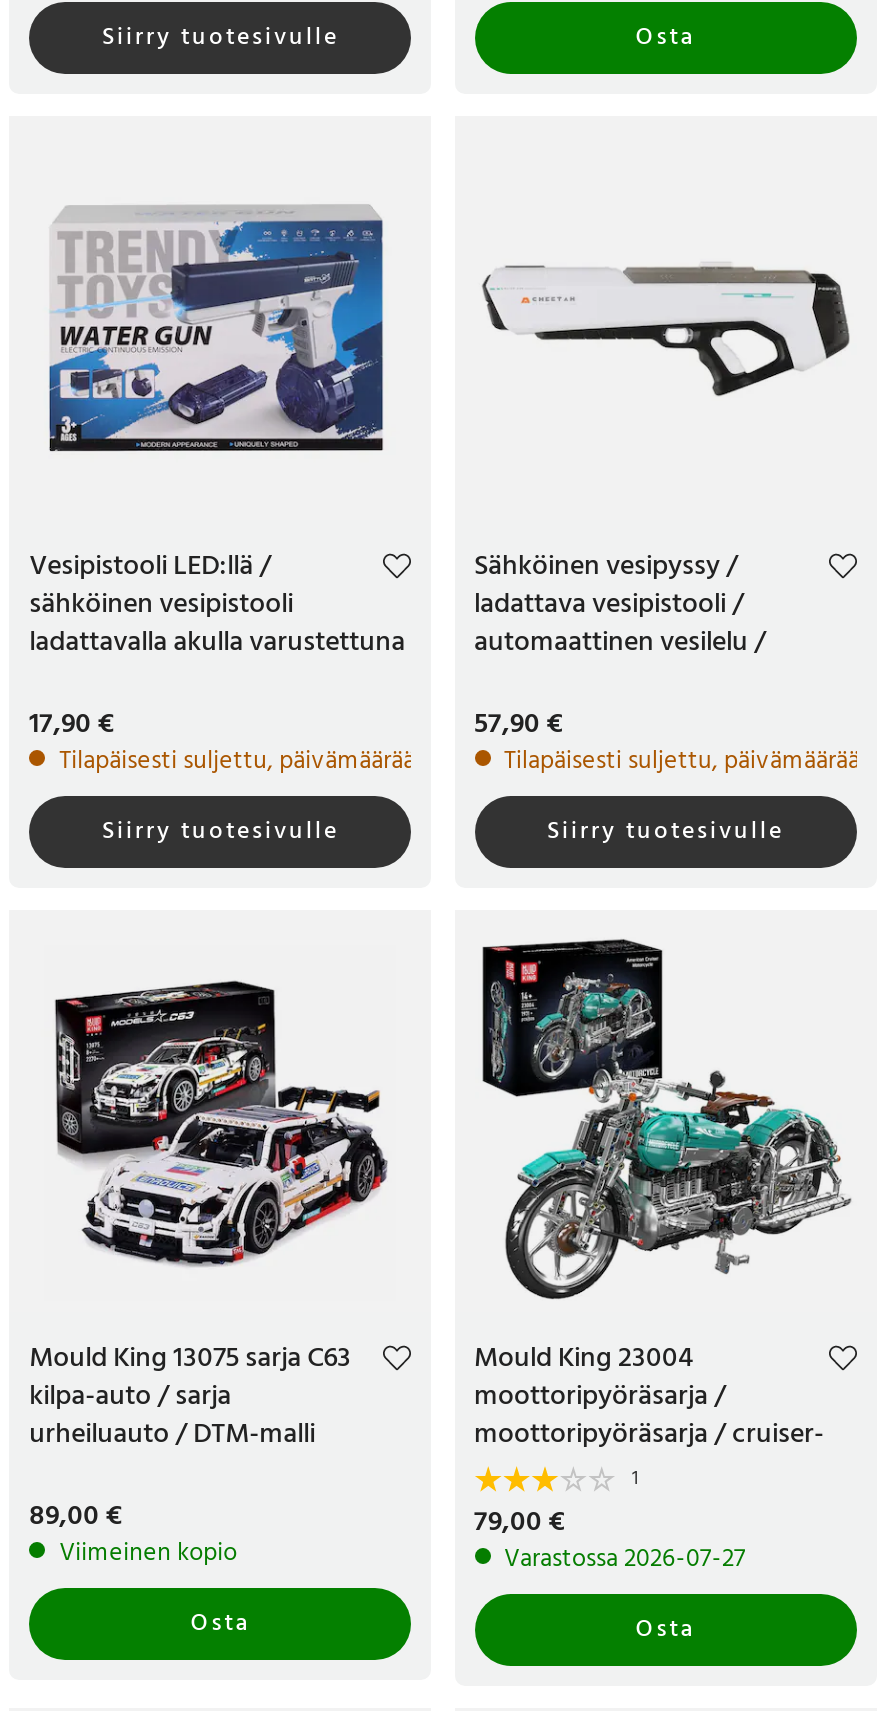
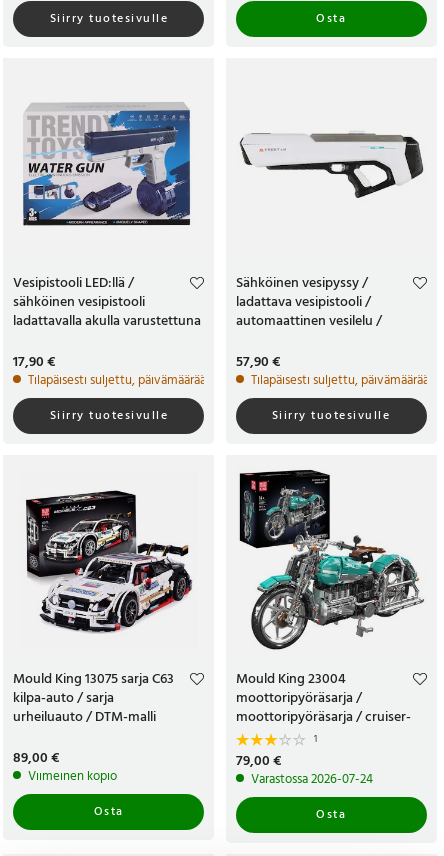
- Varastossa 2026-07-27
+ Varastossa 2026-07-24
